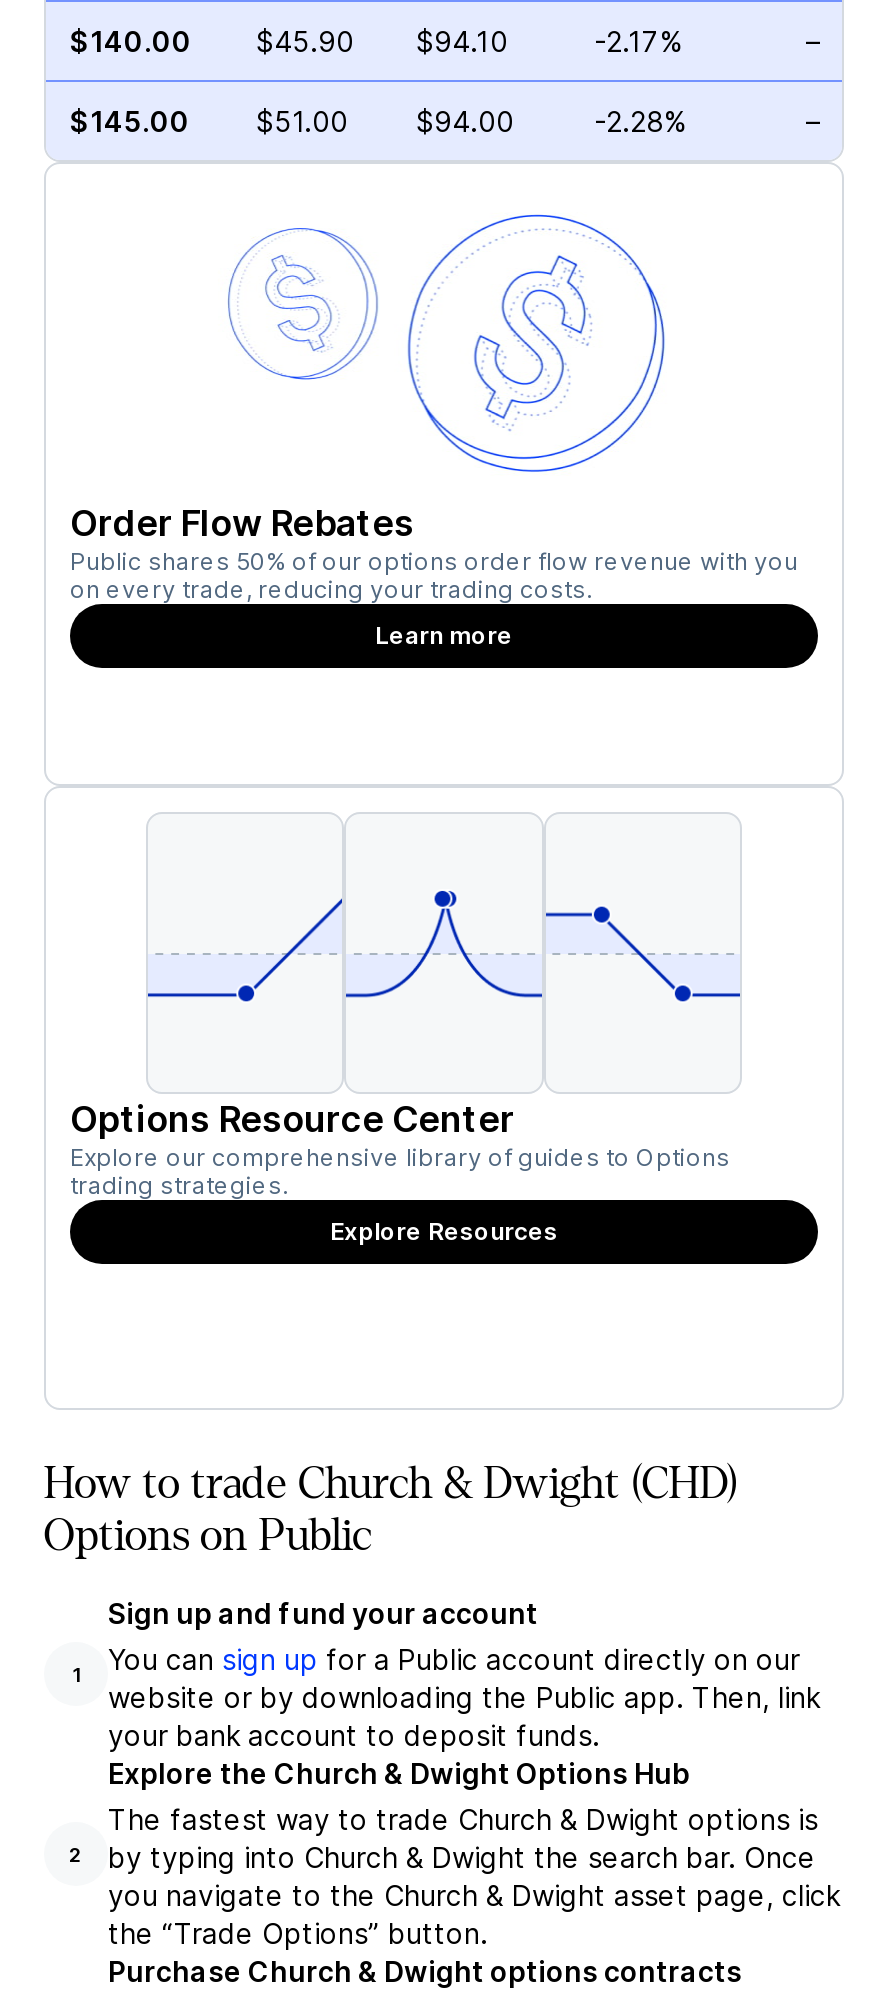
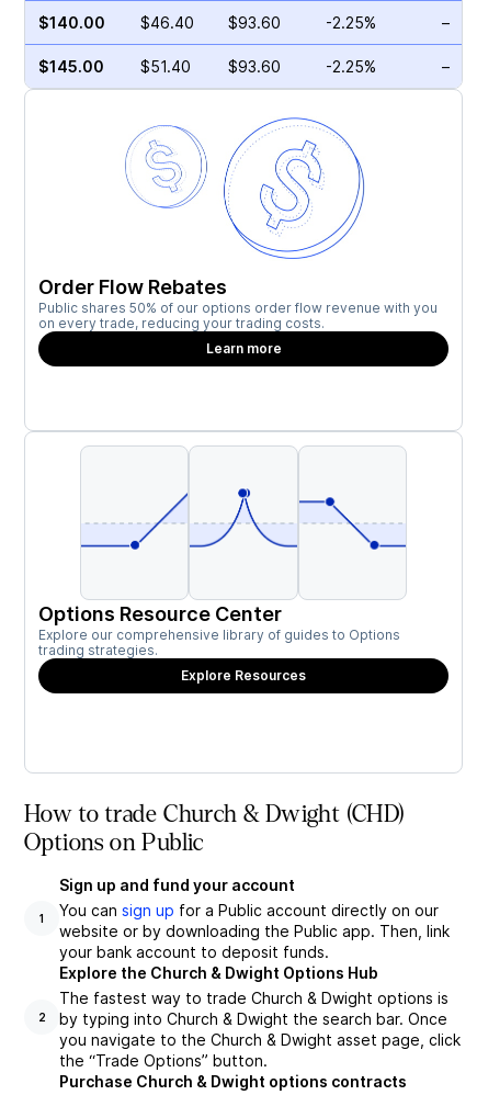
- $45.90
+ $46.40

- $94.10
+ $93.60

- -2.17%
+ -2.25%

- $51.00
+ $51.40

- $94.00
+ $93.60

- -2.28%
+ -2.25%
